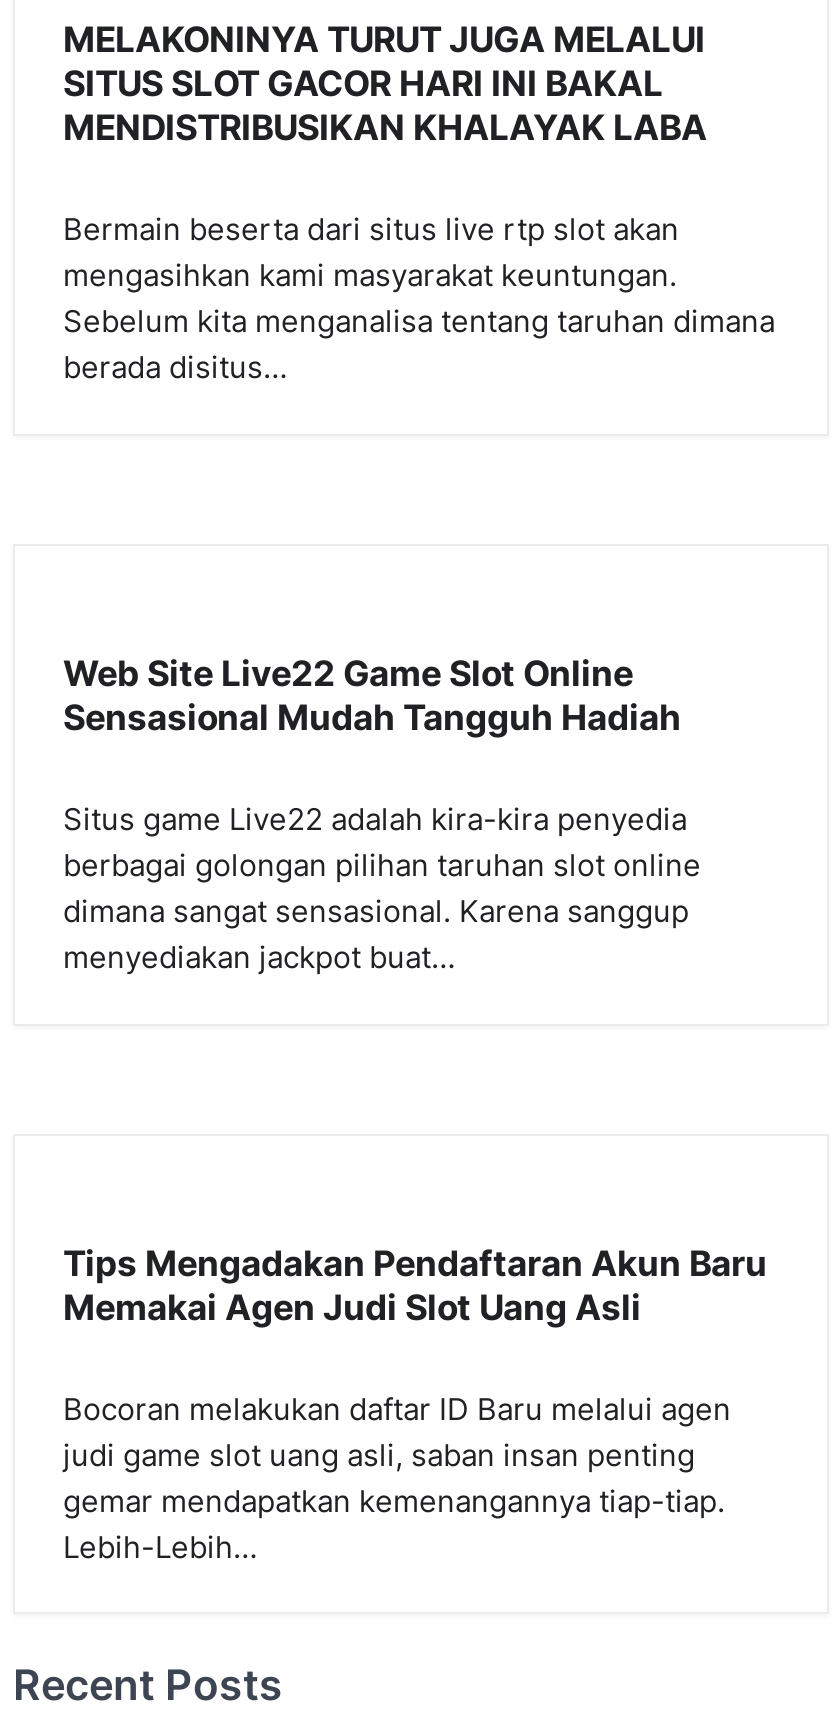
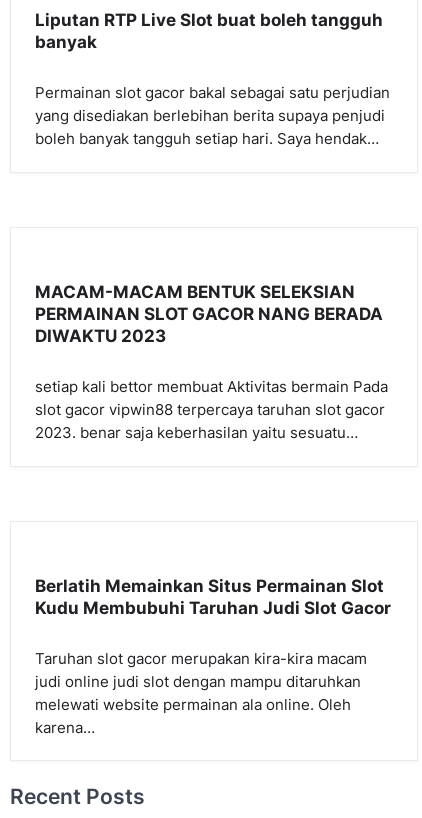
- MELAKONINYA TURUT JUGA MELALUI
- SITUS SLOT GACOR HARI INI BAKAL
- MENDISTRIBUSIKAN KHALAYAK LABA
+ Liputan RTP Live Slot buat boleh tangguh
+ banyak

- Bermain beserta dari situs live rtp slot akan
- mengasihkan kami masyarakat keuntungan.
- Sebelum kita menganalisa tentang taruhan dimana
- berada disitus…
+ Permainan slot gacor bakal sebagai satu perjudian
+ yang disediakan berlebihan berita supaya penjudi
+ boleh banyak tangguh setiap hari. Saya hendak…

- Web Site Live22 Game Slot Online
- Sensasional Mudah Tangguh Hadiah
+ MACAM-MACAM BENTUK SELEKSIAN
+ PERMAINAN SLOT GACOR NANG BERADA
+ DIWAKTU 2023

- Situs game Live22 adalah kira-kira penyedia
- berbagai golongan pilihan taruhan slot online
- dimana sangat sensasional. Karena sanggup
- menyediakan jackpot buat…
+ setiap kali bettor membuat Aktivitas bermain Pada
+ slot gacor vipwin88 terpercaya taruhan slot gacor
+ 2023. benar saja keberhasilan yaitu sesuatu…

- Tips Mengadakan Pendaftaran Akun Baru
- Memakai Agen Judi Slot Uang Asli
+ Berlatih Memainkan Situs Permainan Slot
+ Kudu Membubuhi Taruhan Judi Slot Gacor

- Bocoran melakukan daftar ID Baru melalui agen
- judi game slot uang asli, saban insan penting
- gemar mendapatkan kemenangannya tiap-tiap.
- Lebih-Lebih…
+ Taruhan slot gacor merupakan kira-kira macam
+ judi online judi slot dengan mampu ditaruhkan
+ melewati website permainan ala online. Oleh
+ karena…
